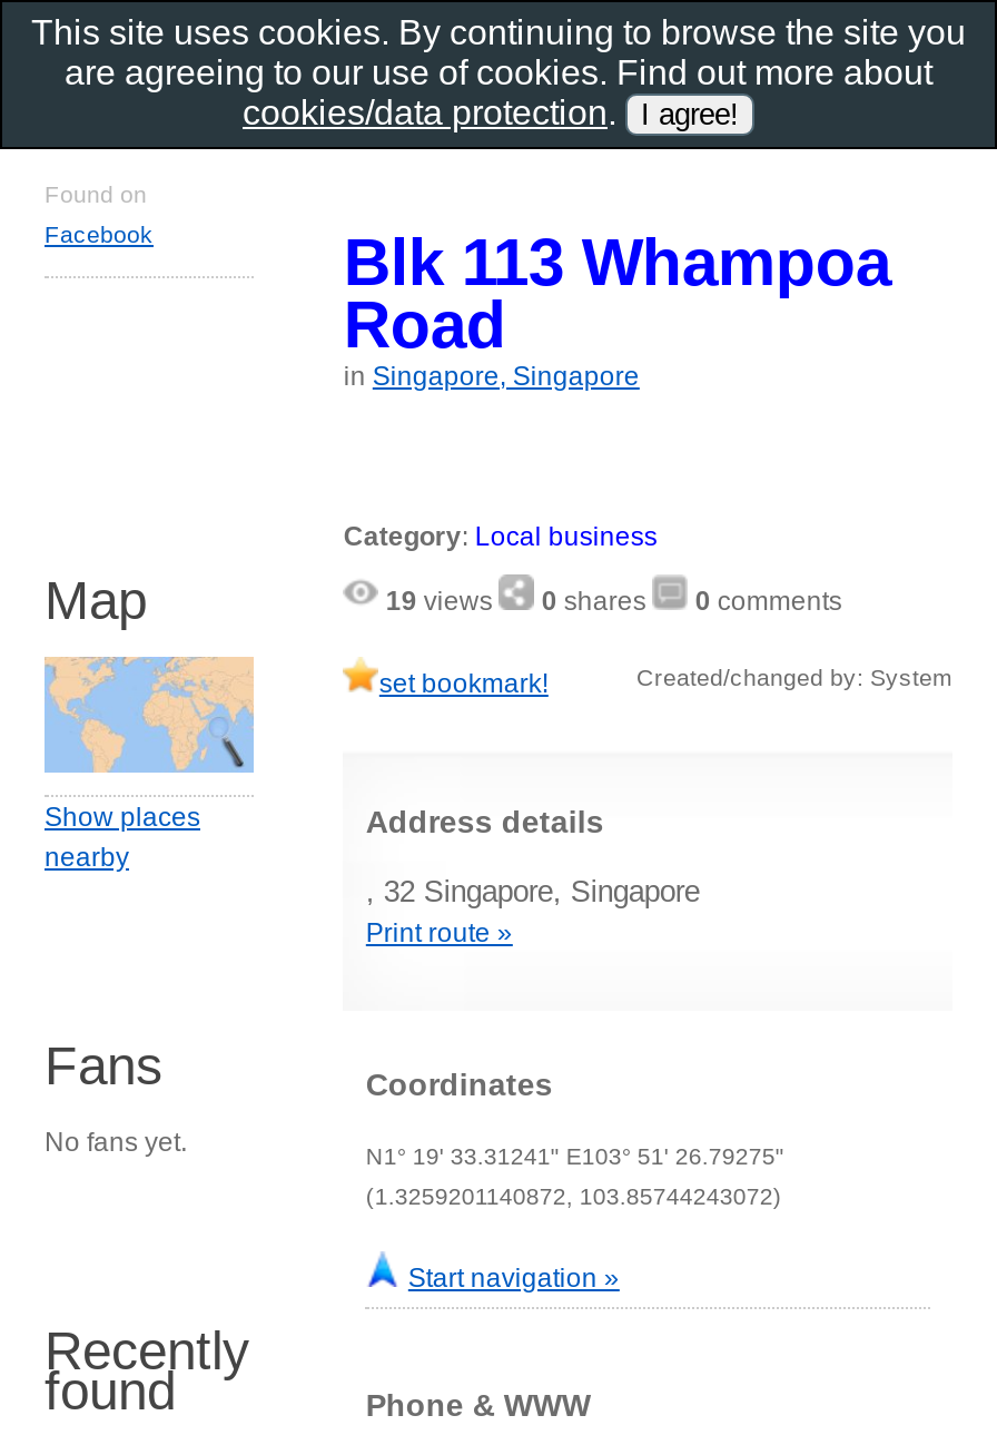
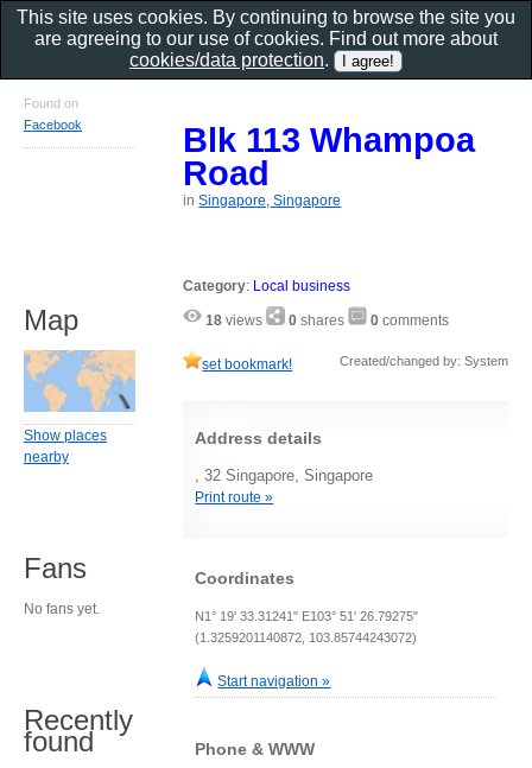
- 19 views 0 shares 0 comments
+ 18 views 0 shares 0 comments
